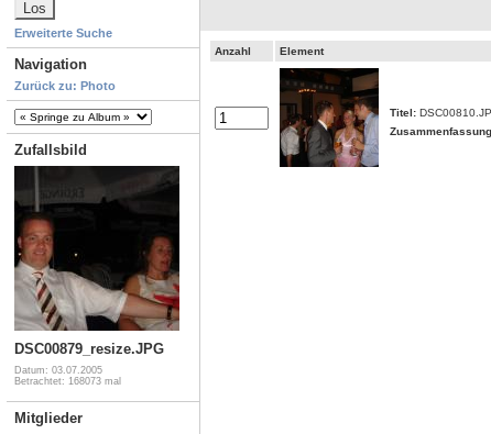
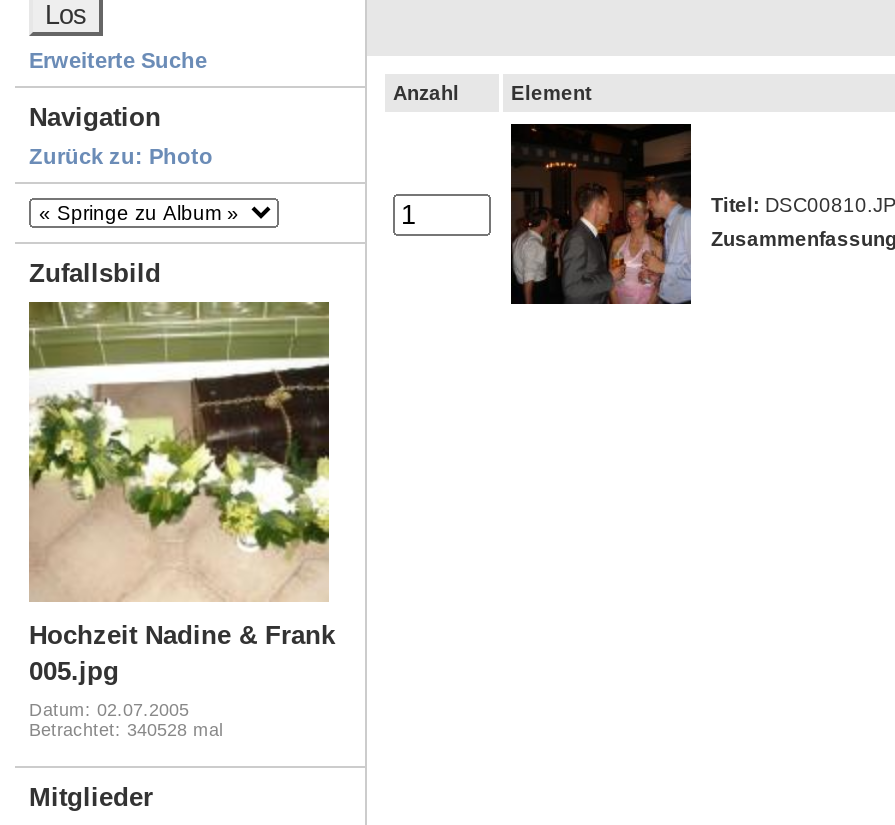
- [image]
- DSC00879_resize.JPG
+ [image]
+ Hochzeit Nadine & Frank
+ 005.jpg

- Datum: 03.07.2005
- Betrachtet: 168073 mal
+ Datum: 02.07.2005
+ Betrachtet: 340528 mal
